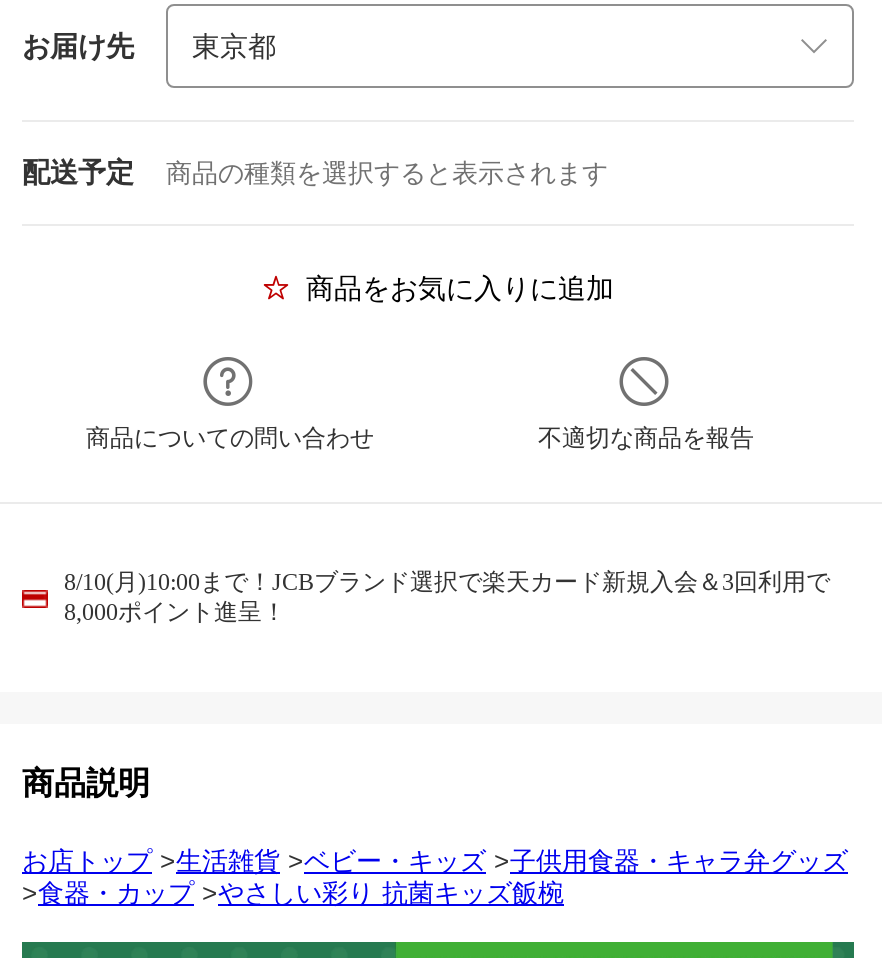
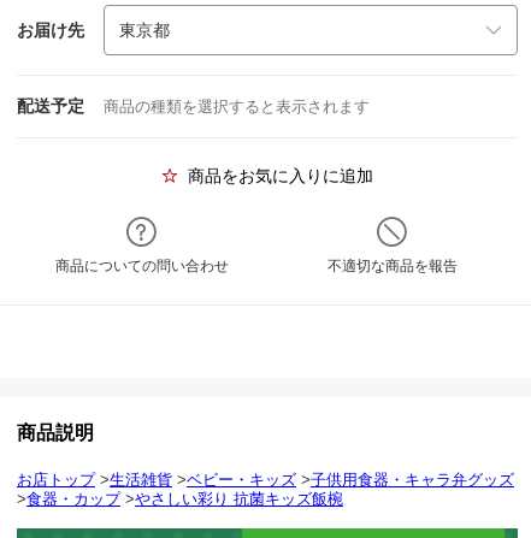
- 8/10(月)10:00まで！JCBブランド選択で楽天カード新規入会＆3回利用で
- 8,000ポイント進呈！
